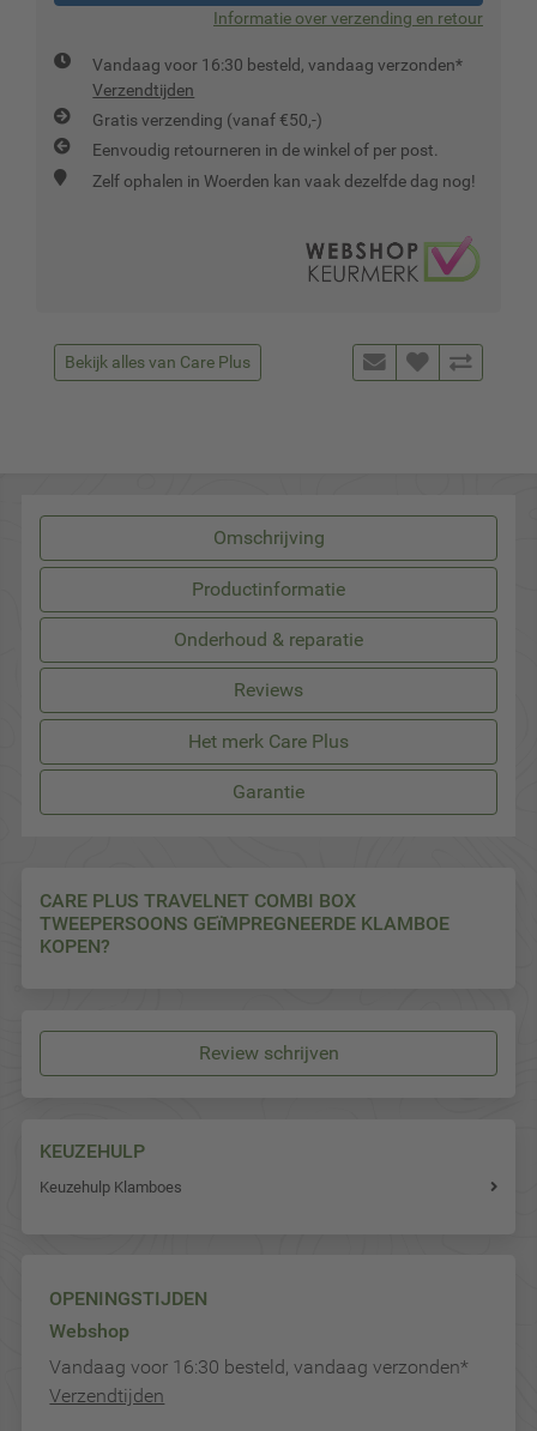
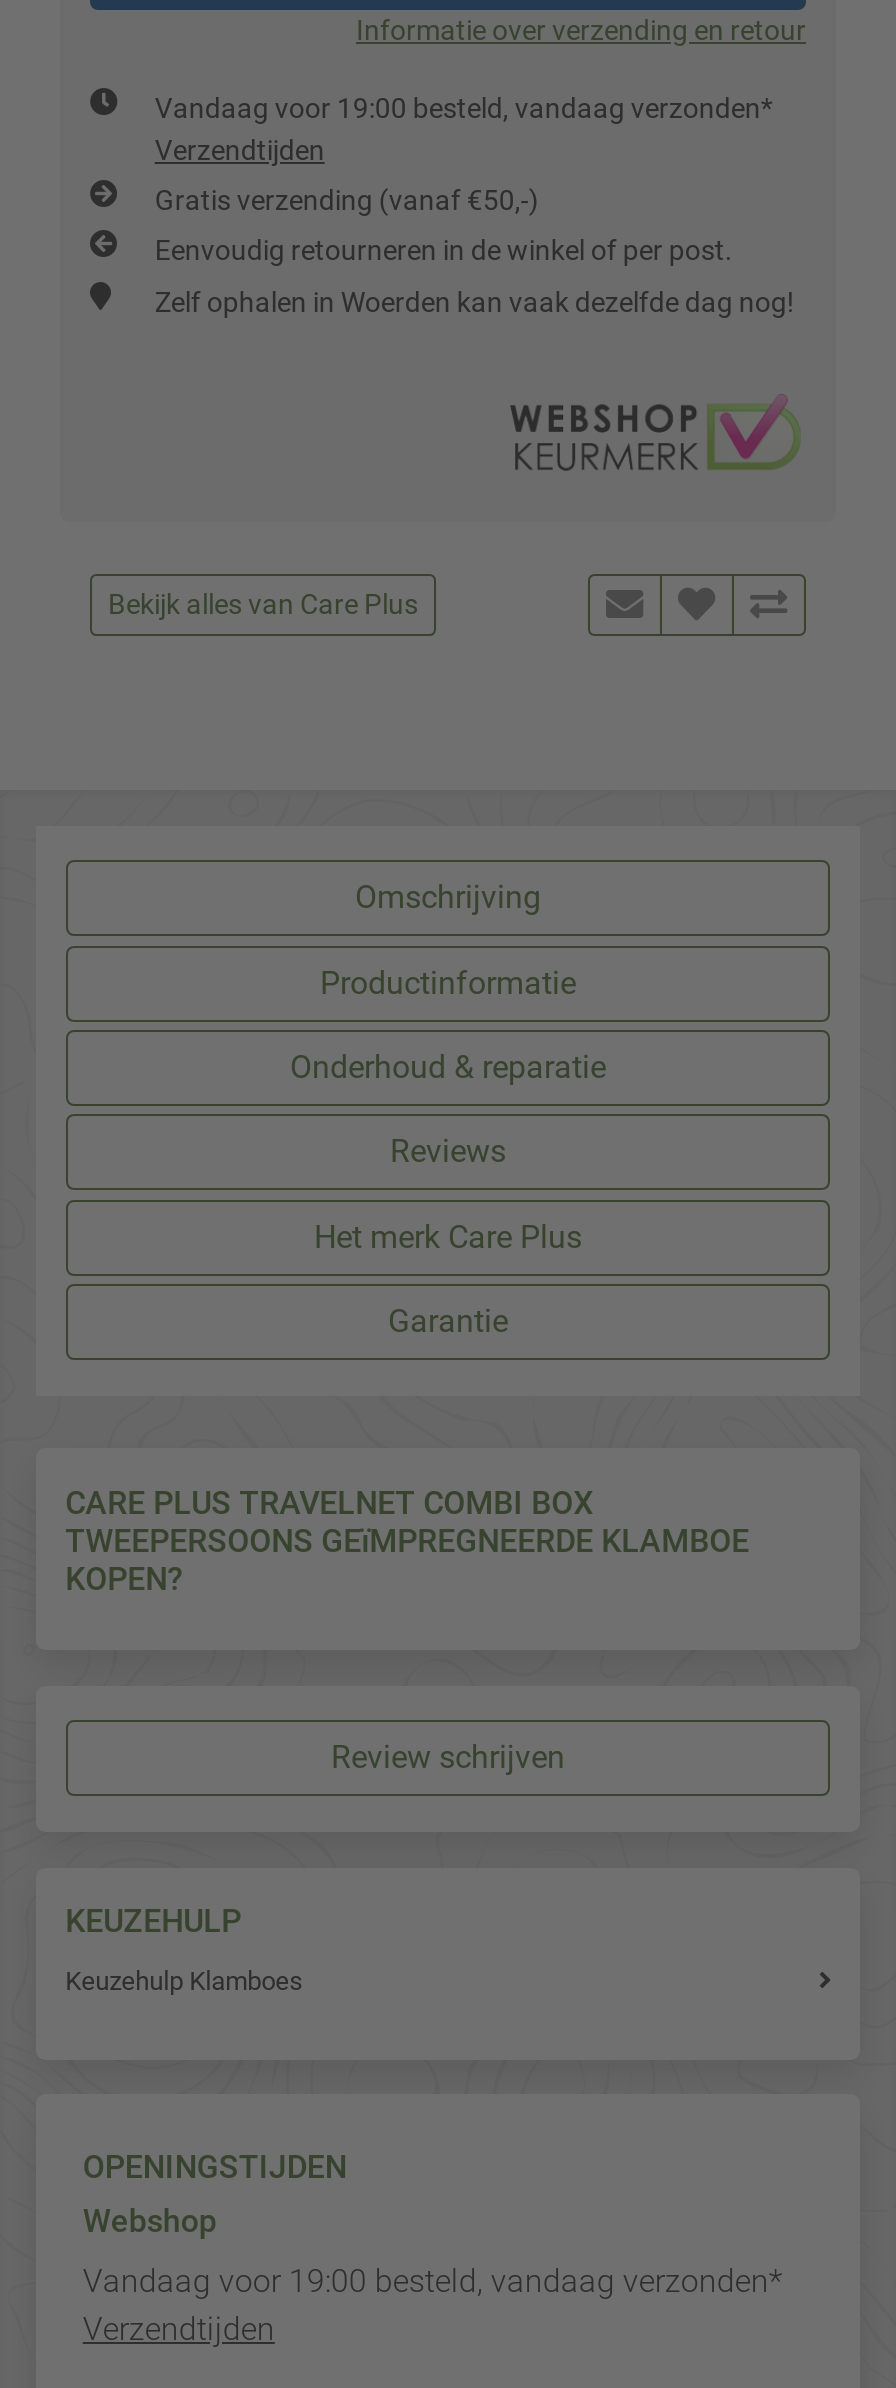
- Vandaag voor 16:30 besteld, vandaag verzonden*
+ Vandaag voor 19:00 besteld, vandaag verzonden*

- Vandaag voor 16:30 besteld, vandaag verzonden*
+ Vandaag voor 19:00 besteld, vandaag verzonden*
